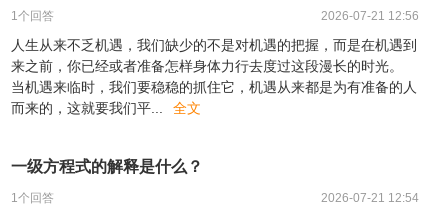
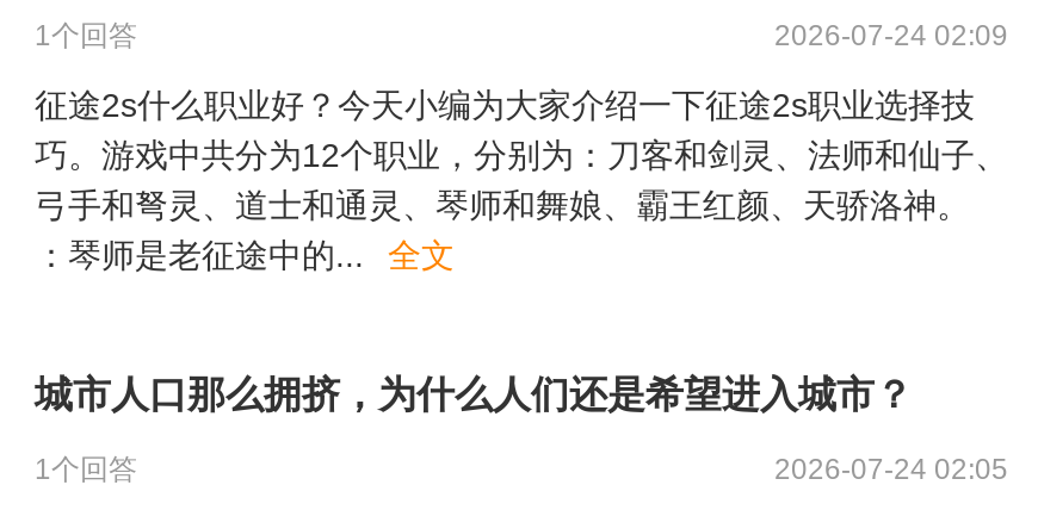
- 2026-07-21 12:56
+ 2026-07-24 02:09

- 人生从来不乏机遇，我们缺少的不是对机遇的把握，而是在机遇到
- 来之前，你已经或者准备怎样身体力行去度过这段漫长的时光。
- 当机遇来临时，我们要稳稳的抓住它，机遇从来都是为有准备的人
- 而来的，这就要我们平...
+ 征途2s什么职业好？今天小编为大家介绍一下征途2s职业选择技
+ 巧。游戏中共分为12个职业，分别为：刀客和剑灵、法师和仙子、
+ 弓手和弩灵、道士和通灵、琴师和舞娘、霸王红颜、天骄洛神。
+ ：琴师是老征途中的...

- 一级方程式的解释是什么？
+ 城市人口那么拥挤，为什么人们还是希望进入城市？

- 2026-07-21 12:54
+ 2026-07-24 02:05
